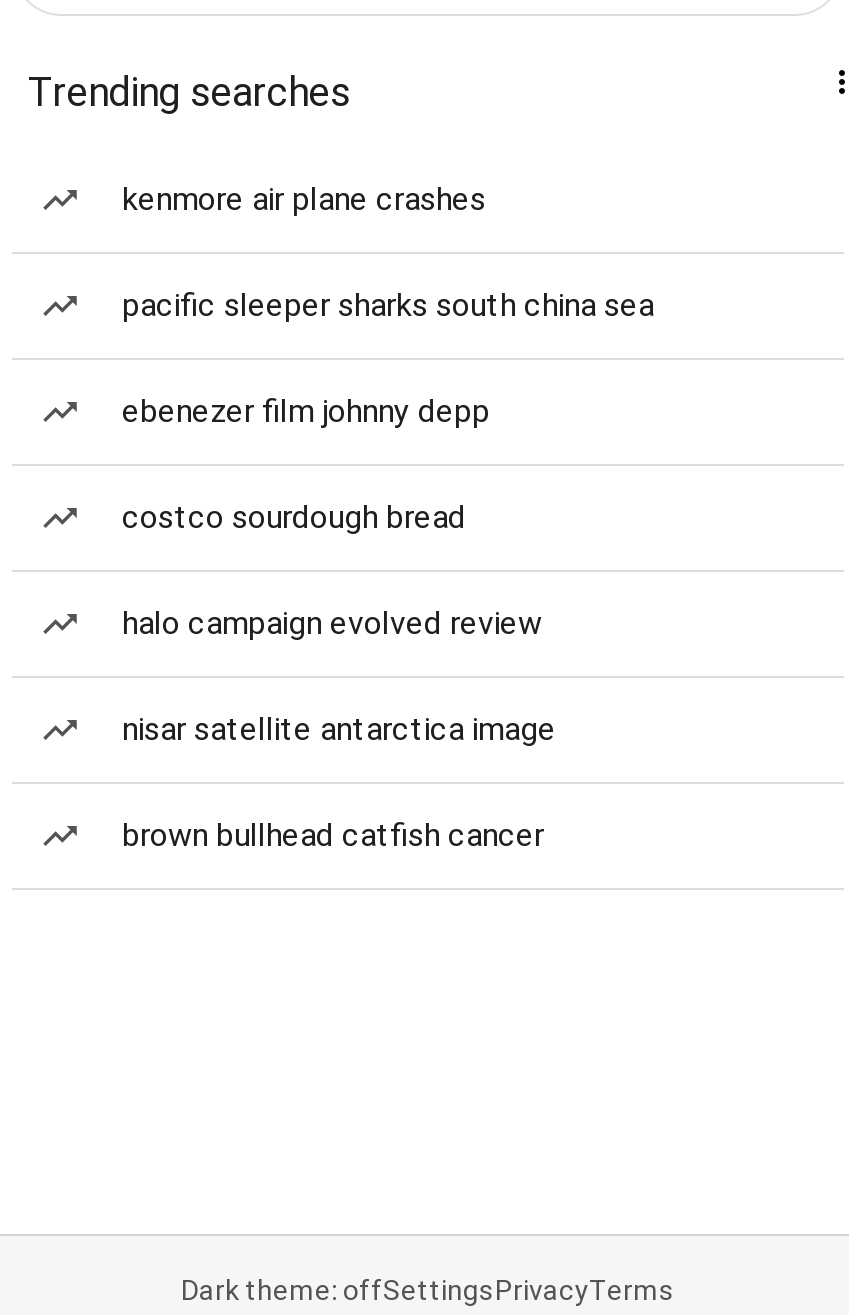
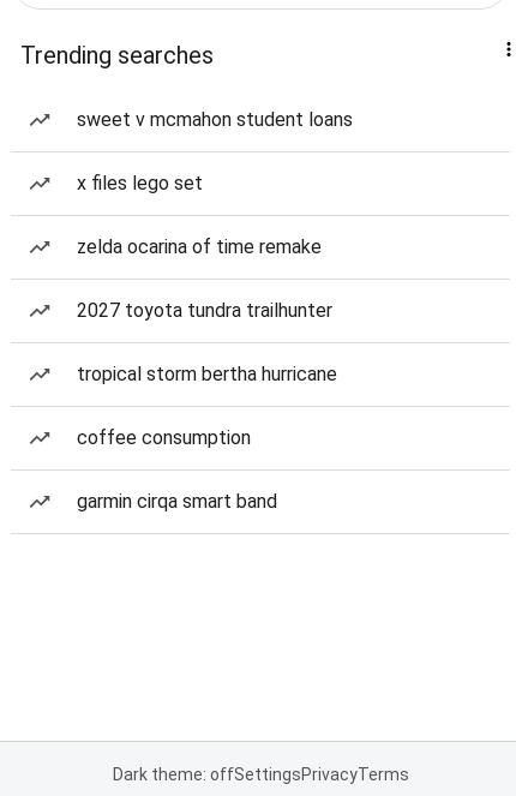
- kenmore air plane crashes
+ sweet v mcmahon student loans

- pacific sleeper sharks south china sea
+ x files lego set

- ebenezer film johnny depp
+ zelda ocarina of time remake

- costco sourdough bread
+ 2027 toyota tundra trailhunter

- halo campaign evolved review
+ tropical storm bertha hurricane

- nisar satellite antarctica image
+ coffee consumption

- brown bullhead catfish cancer
+ garmin cirqa smart band
